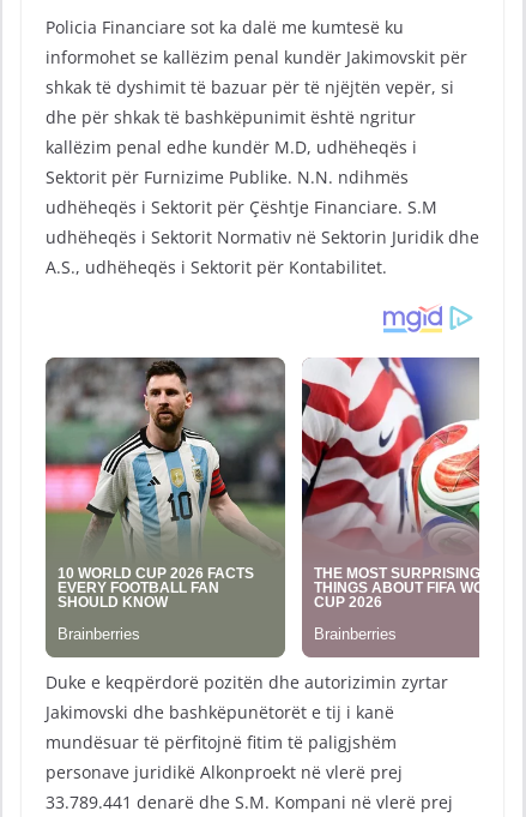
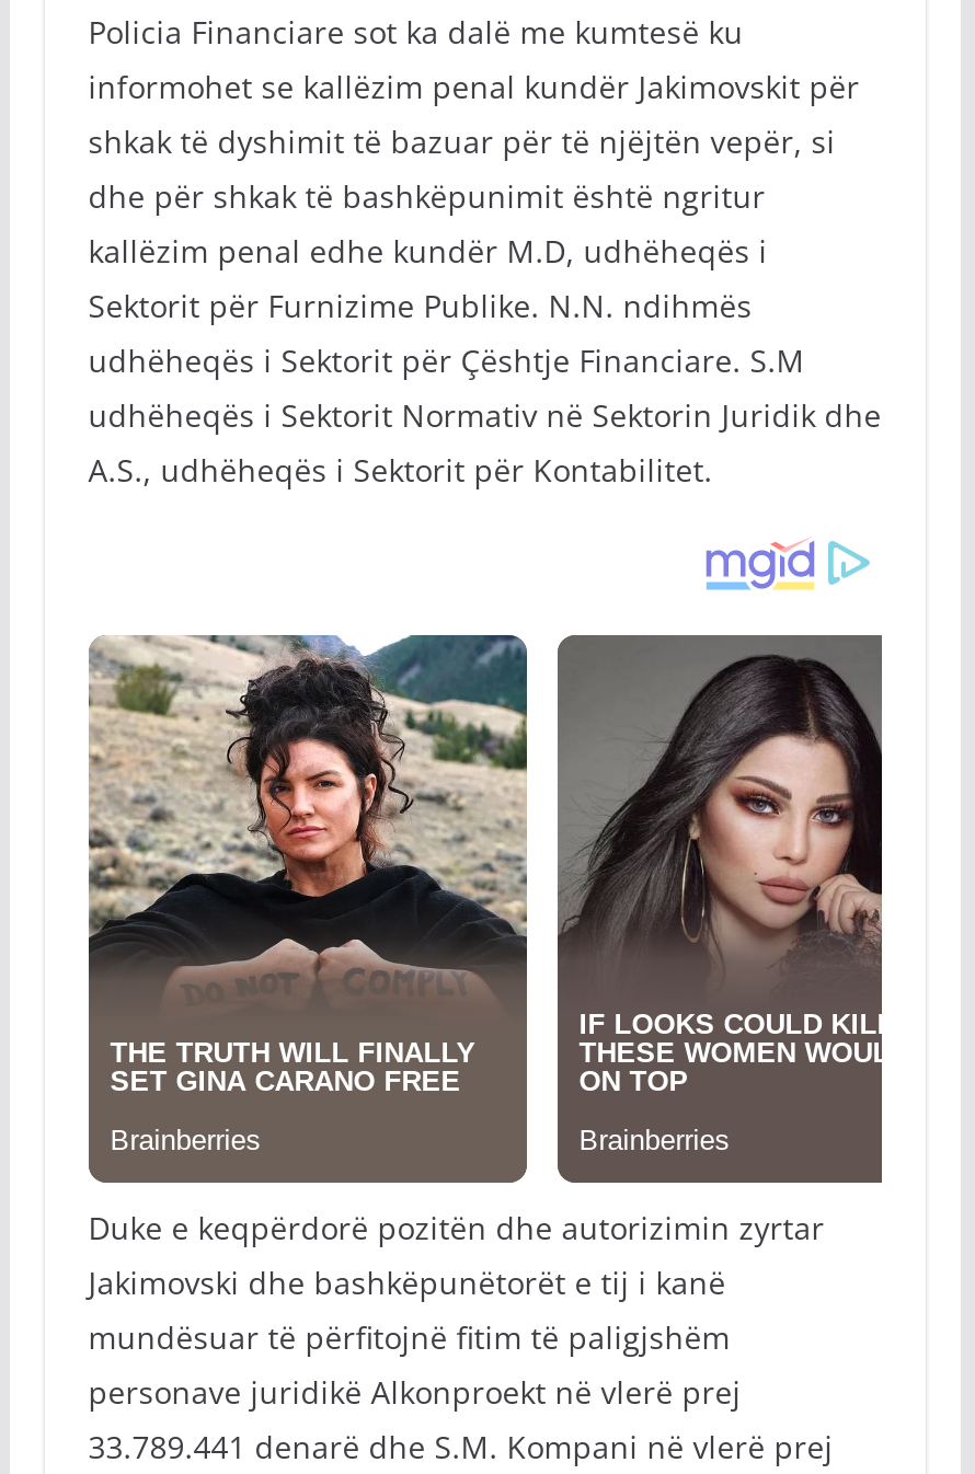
- [image]
+ [image]

- [image]
+ [image]
